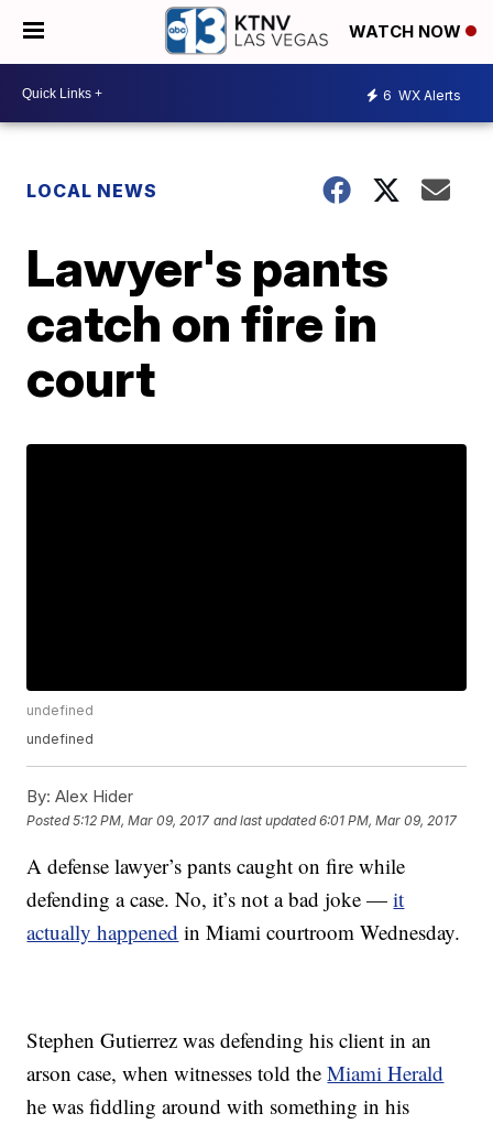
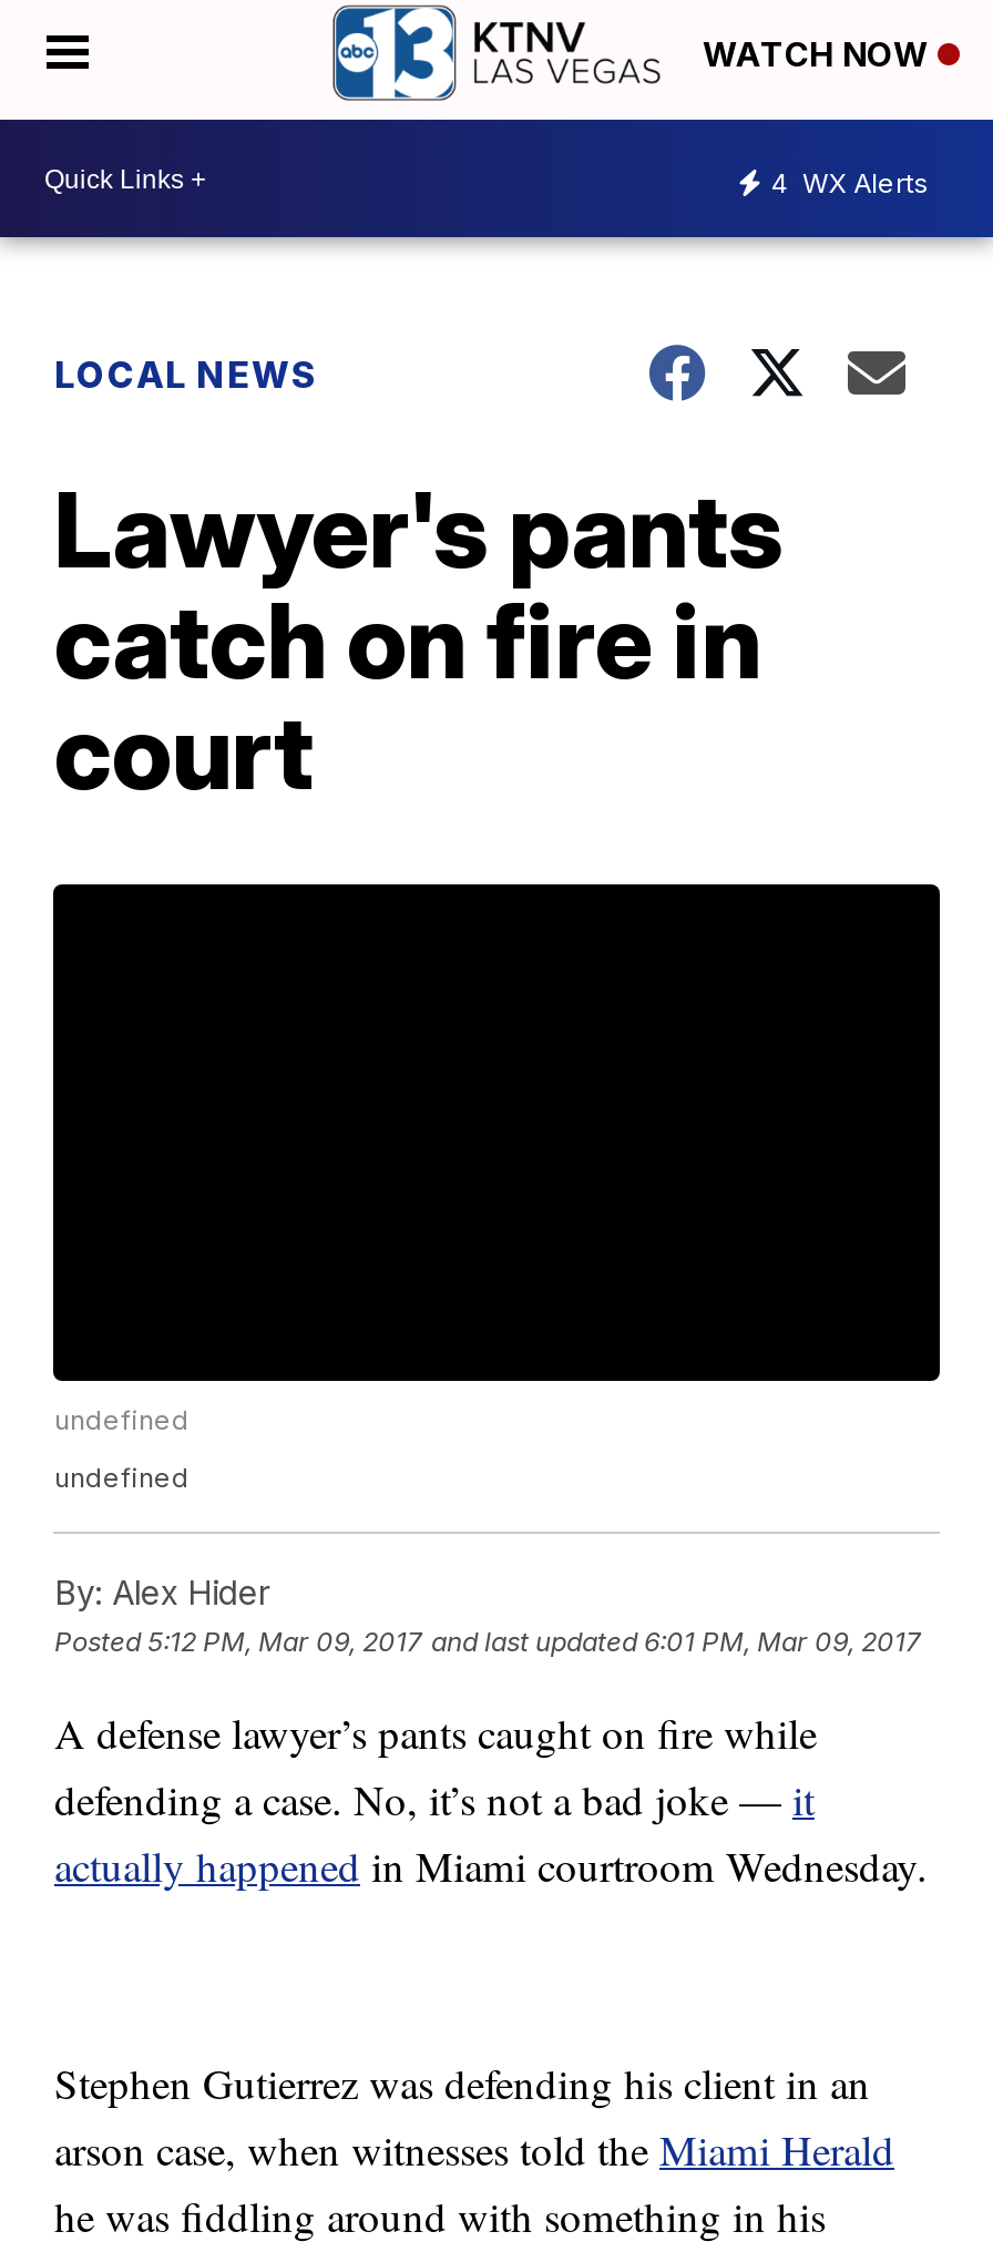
- 6 WX Alerts
+ 4 WX Alerts
